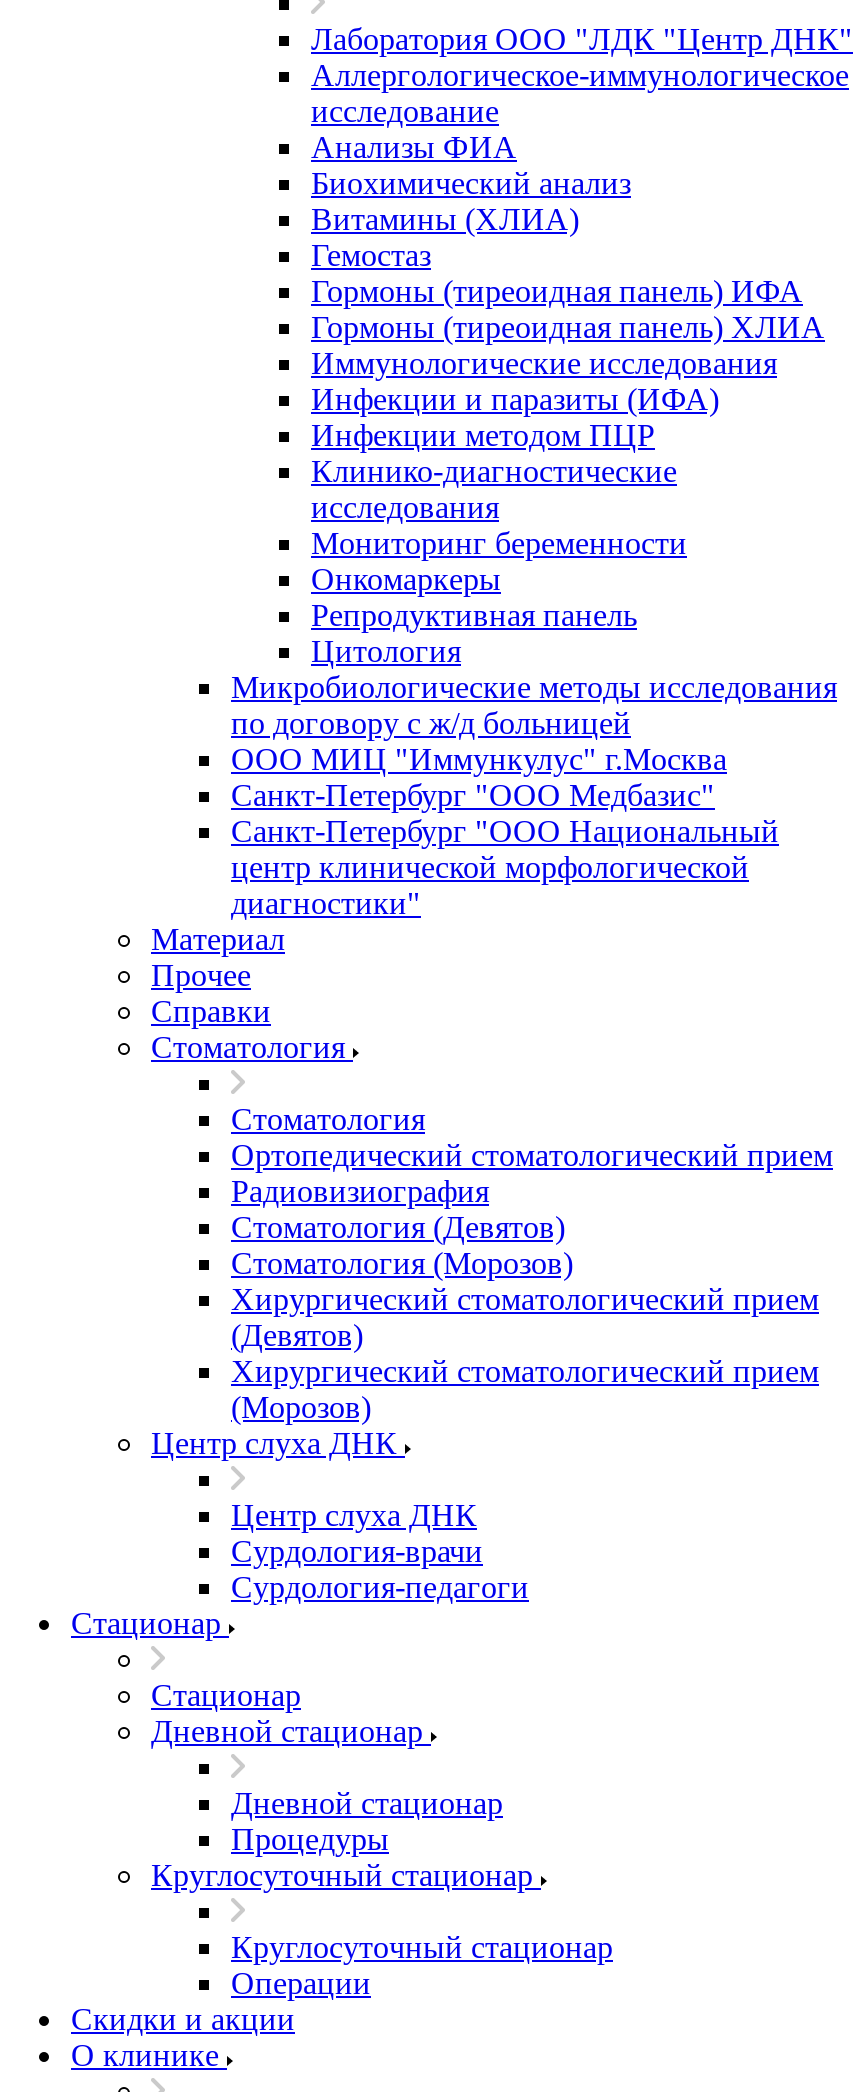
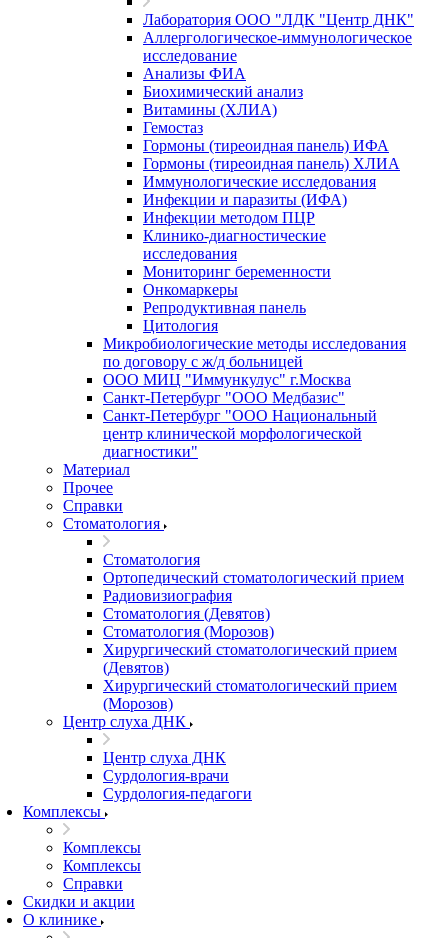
- Стационар
- Стационар
- Дневной стационар
- Дневной стационар
- Процедуры
- Круглосуточный стационар
- Круглосуточный стационар
- Операции
+ Комплексы
+ Комплексы
+ Комплексы
+ Справки
